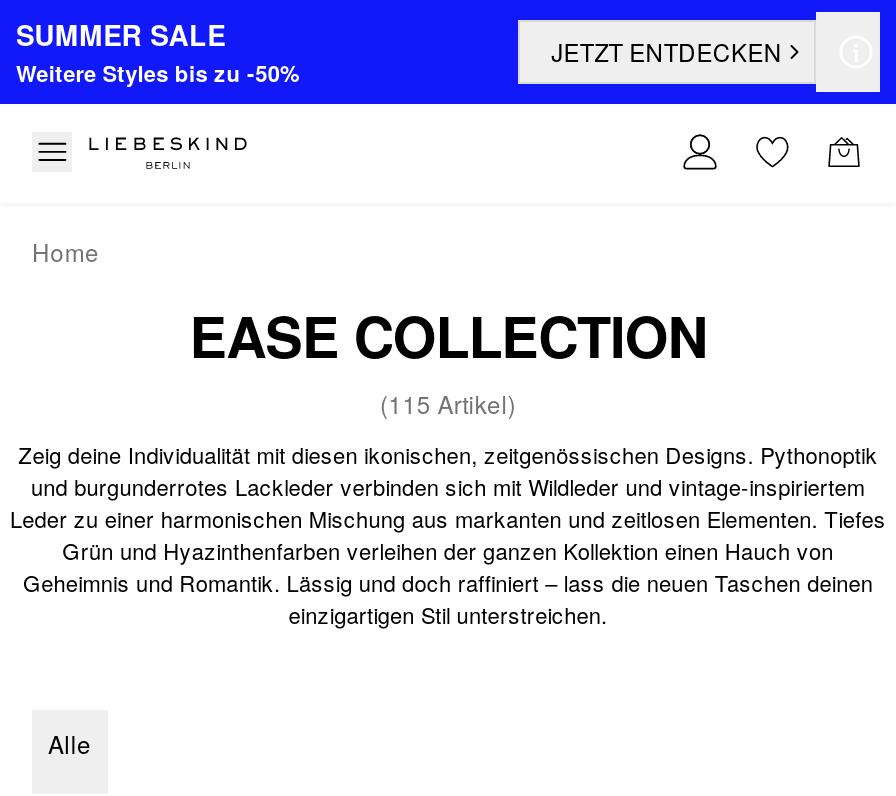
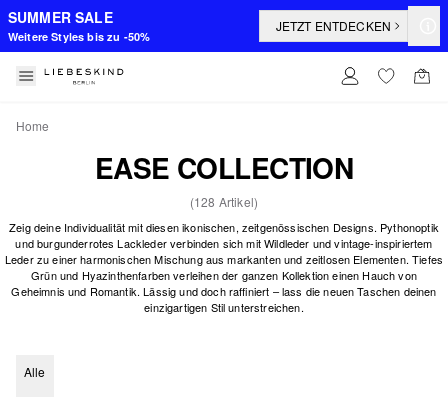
- (115 Artikel)
+ (128 Artikel)
